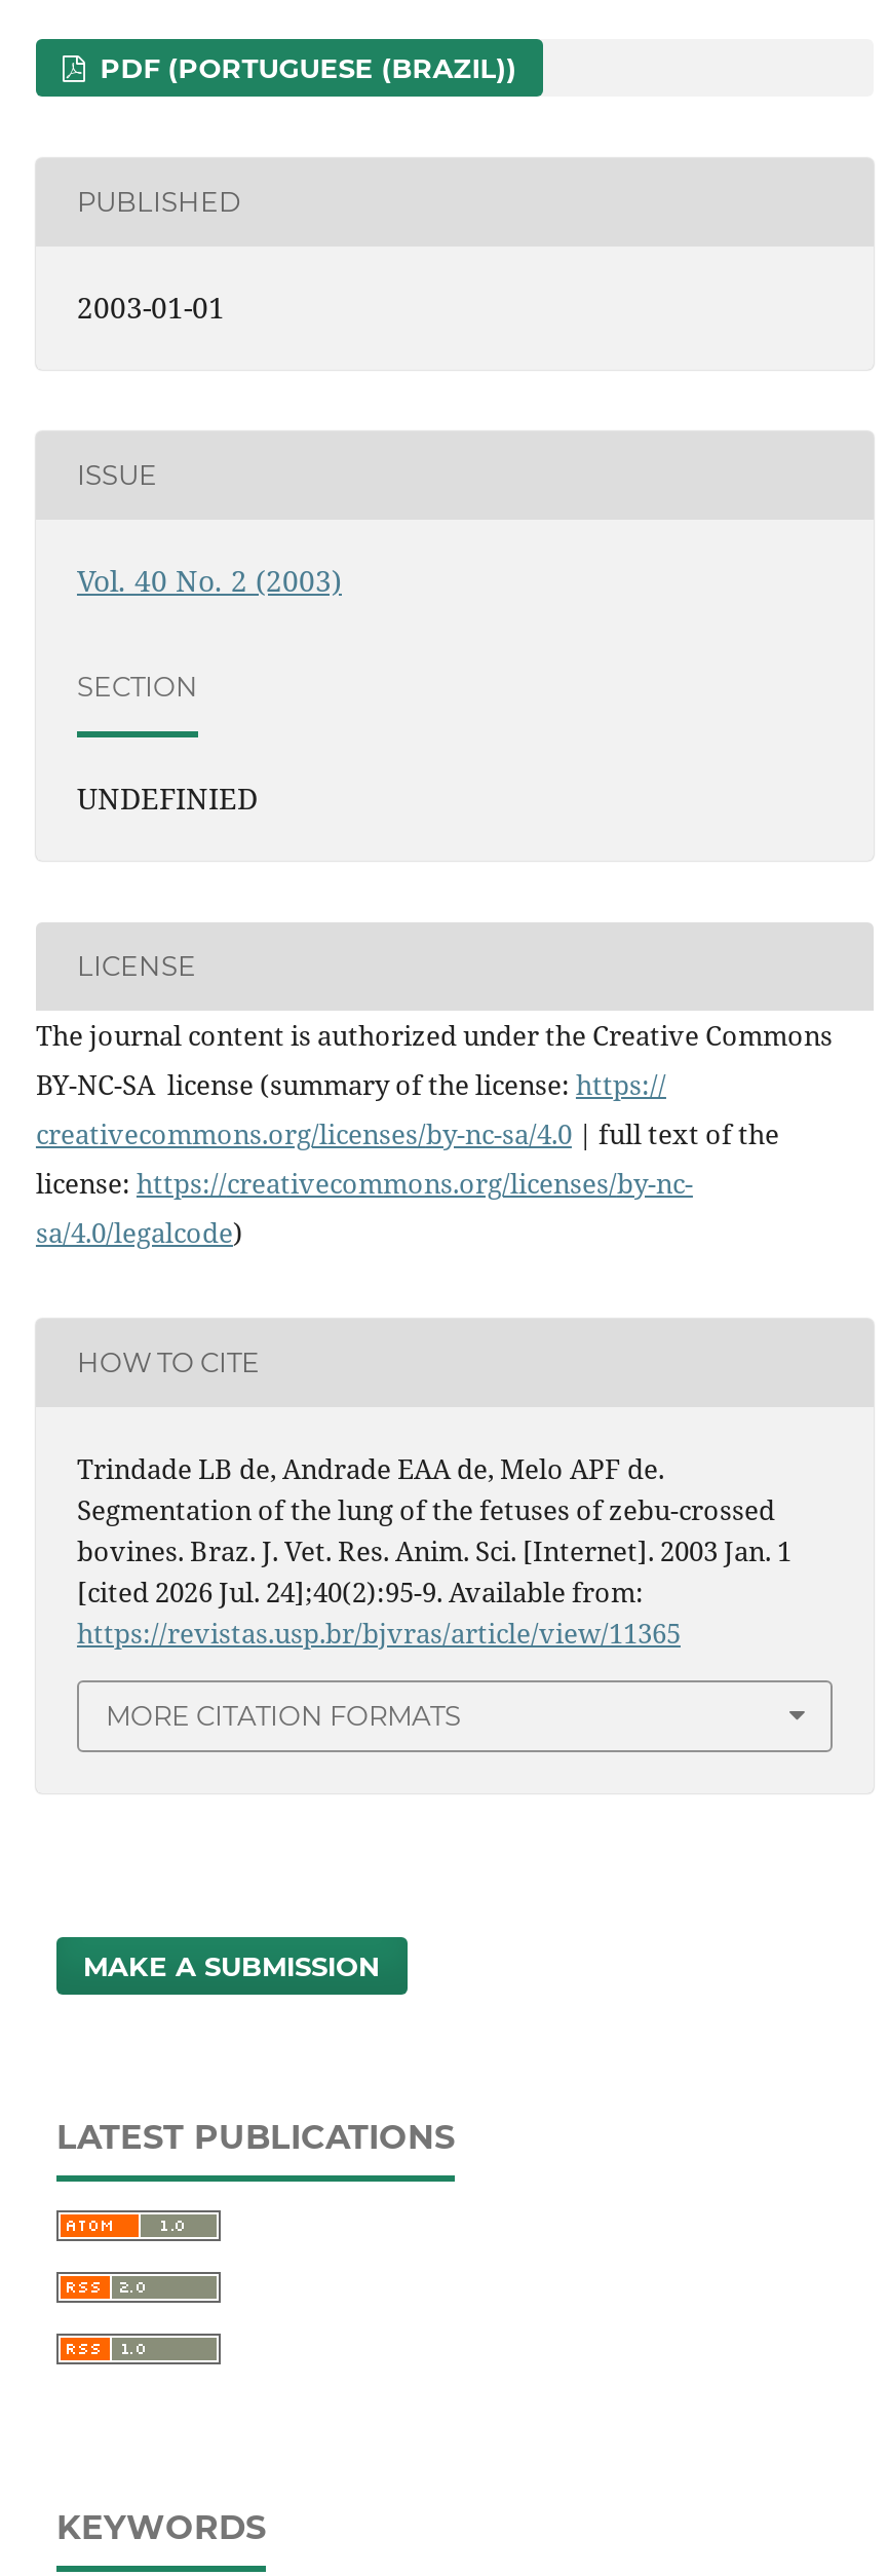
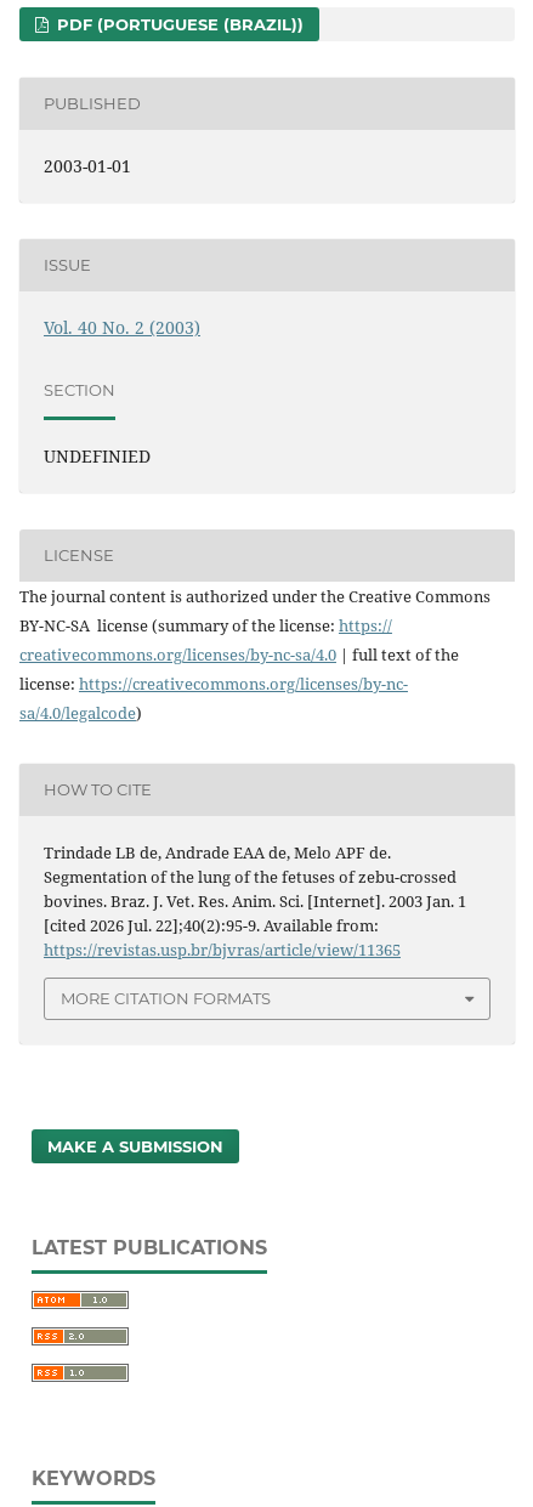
- [cited 2026 Jul. 24];40(2):95-9. Available from:
+ [cited 2026 Jul. 22];40(2):95-9. Available from:
